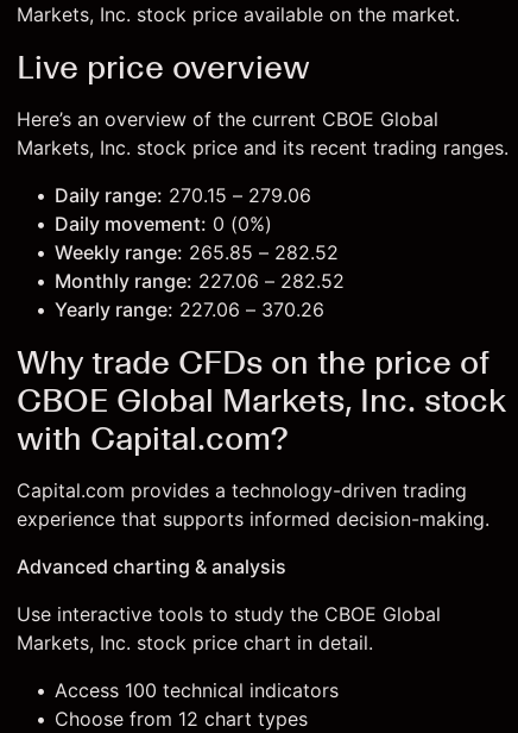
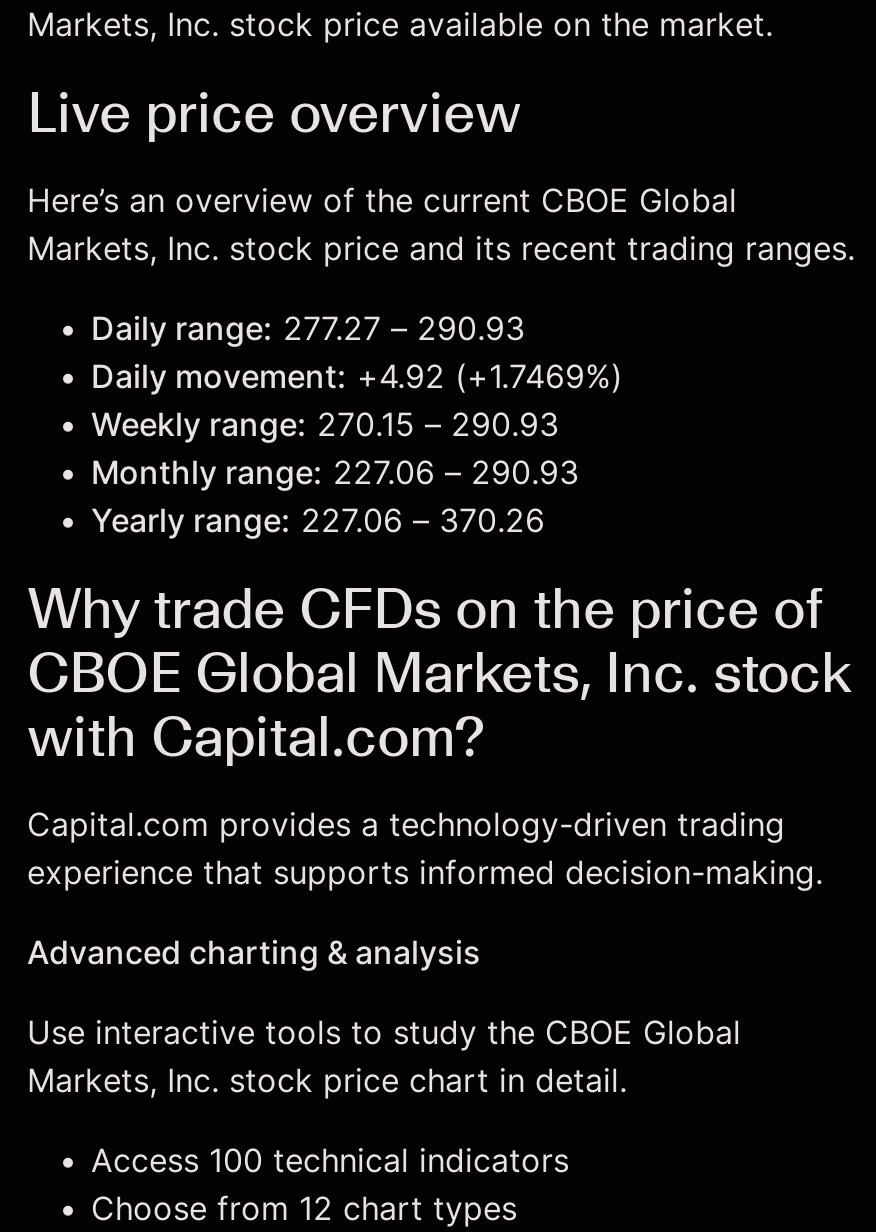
- Daily range: 270.15 – 279.06
+ Daily range: 277.27 – 290.93

- Daily movement: 0 (0%)
+ Daily movement: +4.92 (+1.7469%)

- Weekly range: 265.85 – 282.52
+ Weekly range: 270.15 – 290.93

- Monthly range: 227.06 – 282.52
+ Monthly range: 227.06 – 290.93
